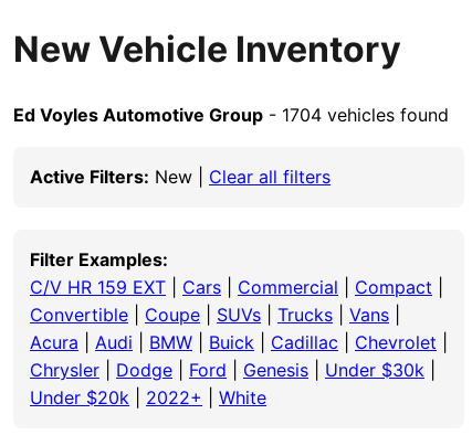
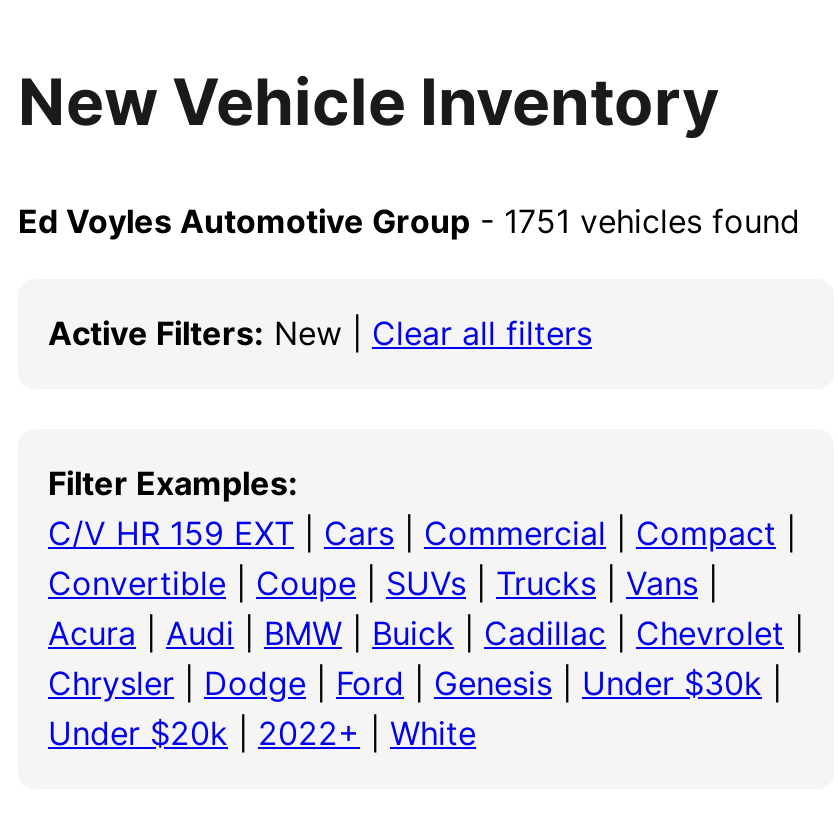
- Ed Voyles Automotive Group - 1704 vehicles found
+ Ed Voyles Automotive Group - 1751 vehicles found
